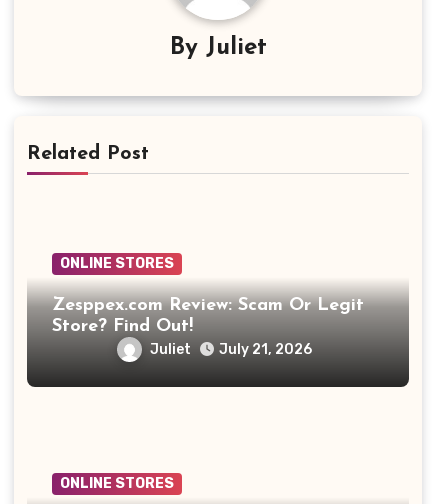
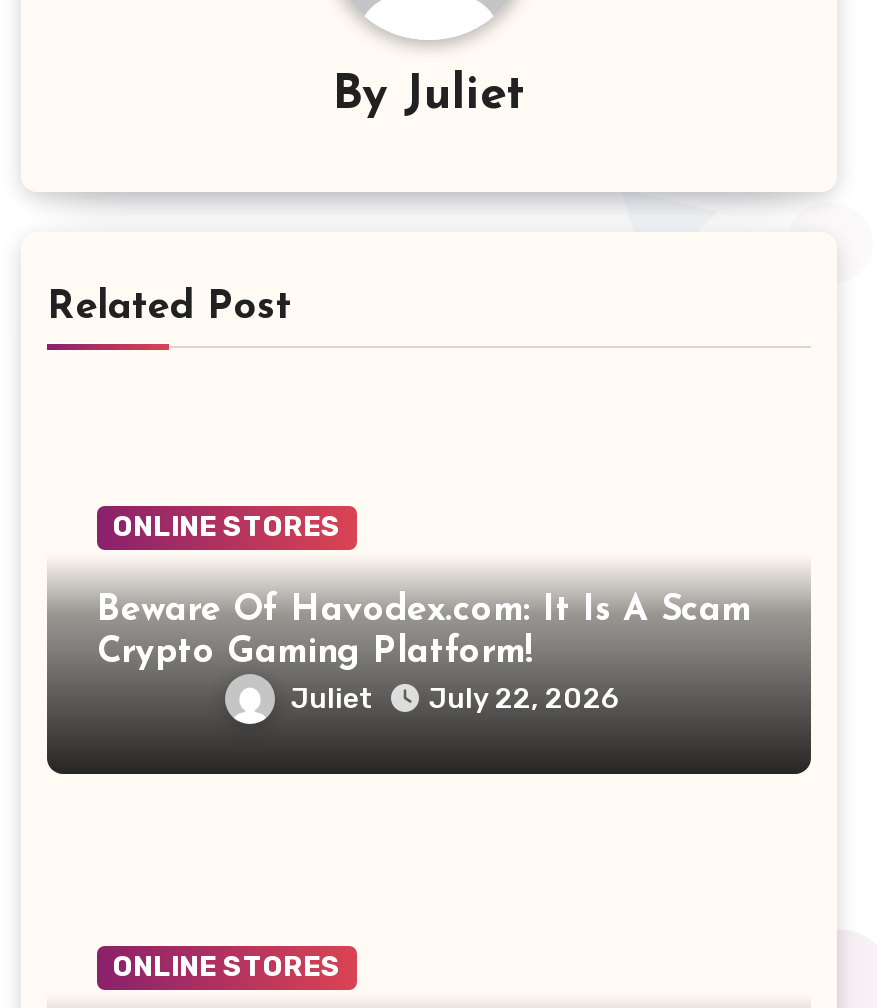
- Zesppex.com Review: Scam Or Legit
- Store? Find Out!
+ Beware Of Havodex.com: It Is A Scam
+ Crypto Gaming Platform!

- Juliet July 21, 2026
+ Juliet July 22, 2026
